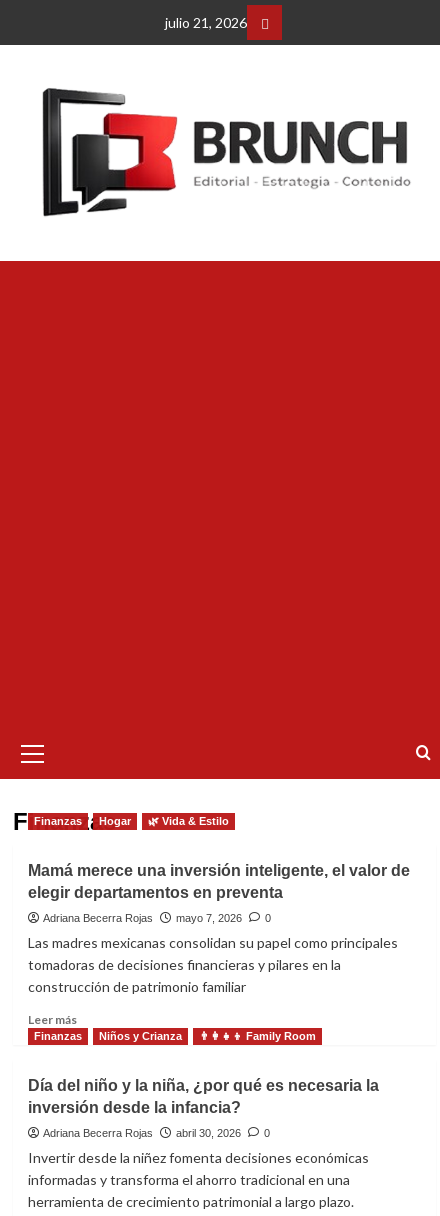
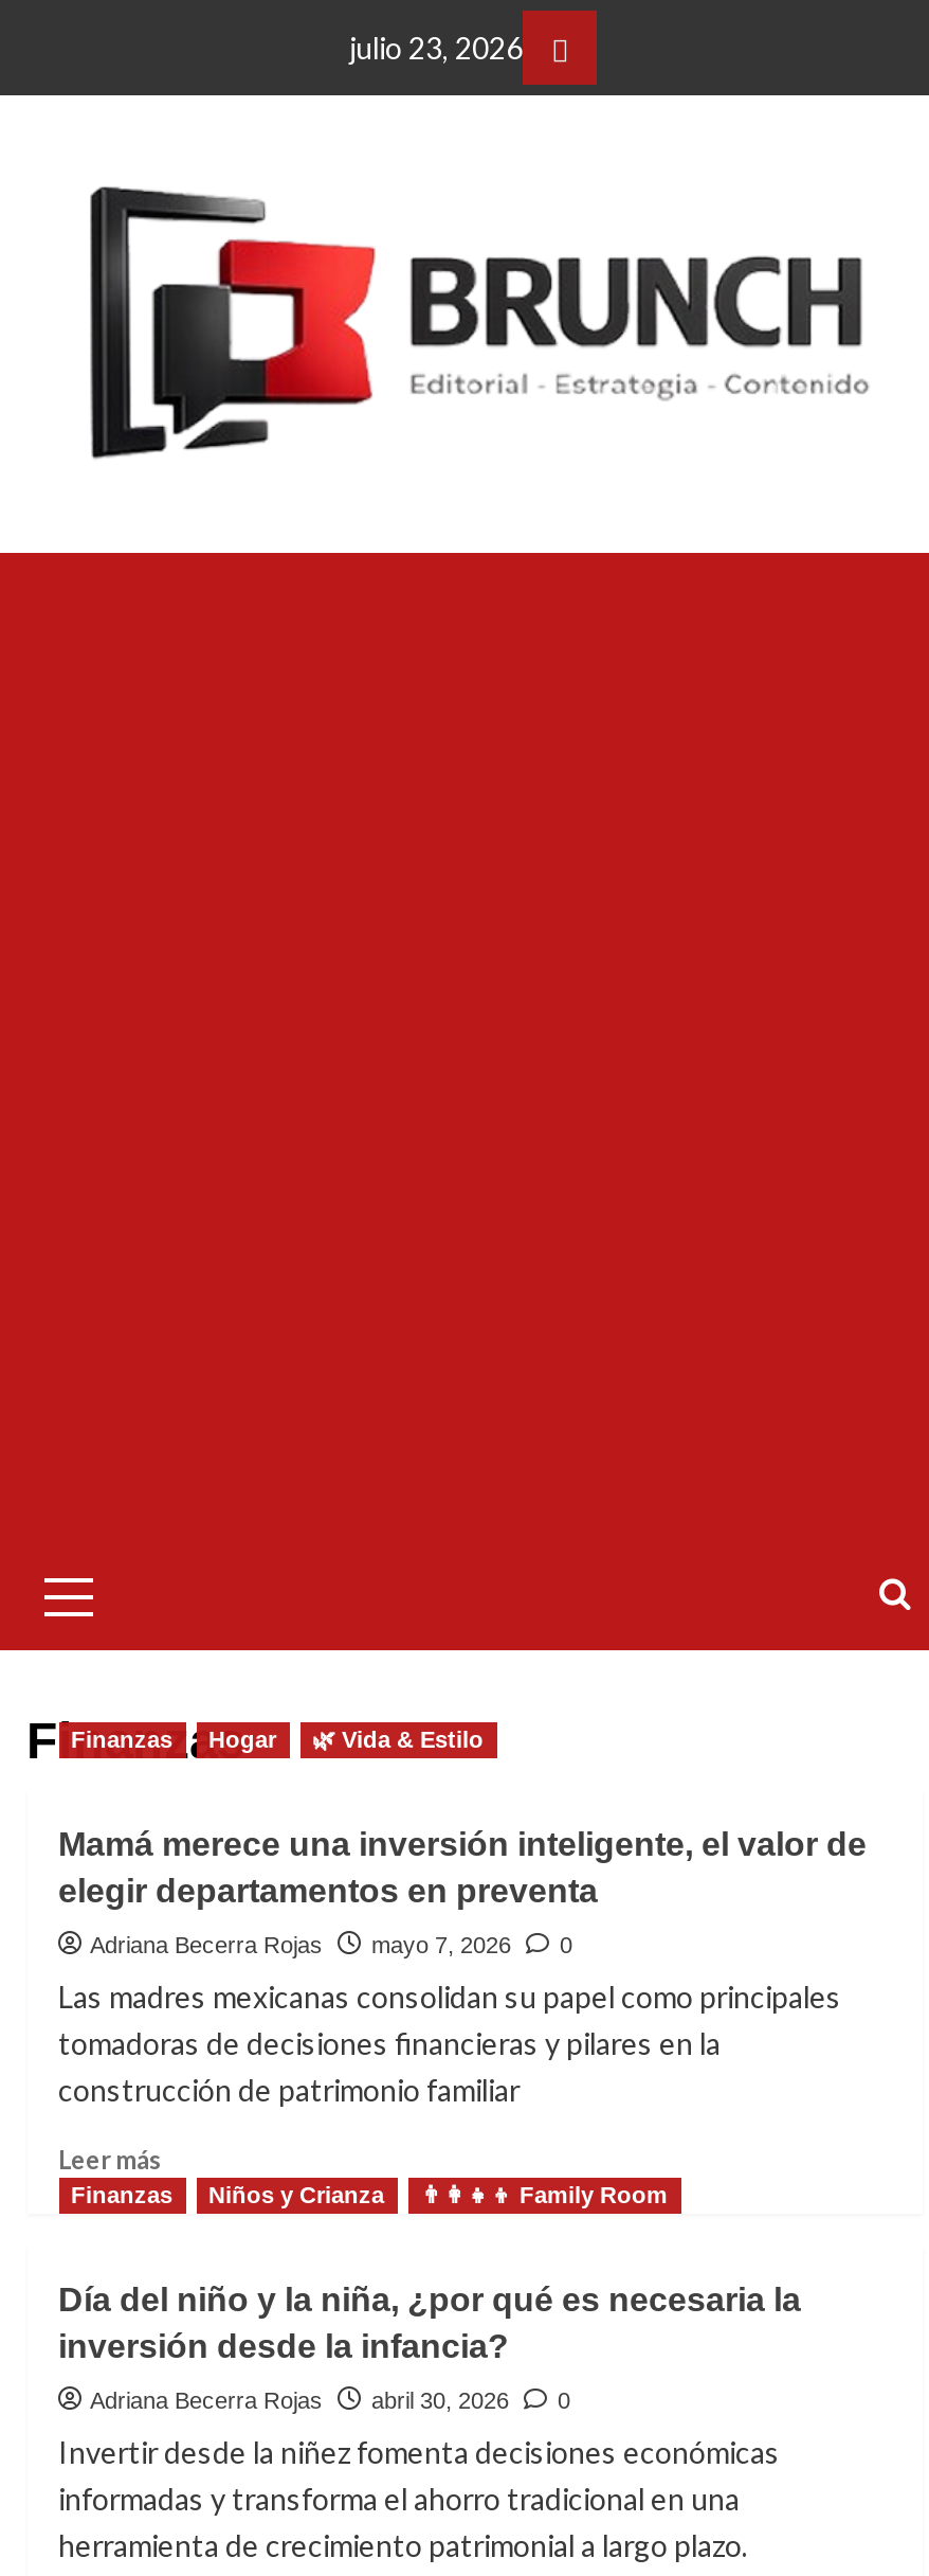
- julio 21, 2026
+ julio 23, 2026
